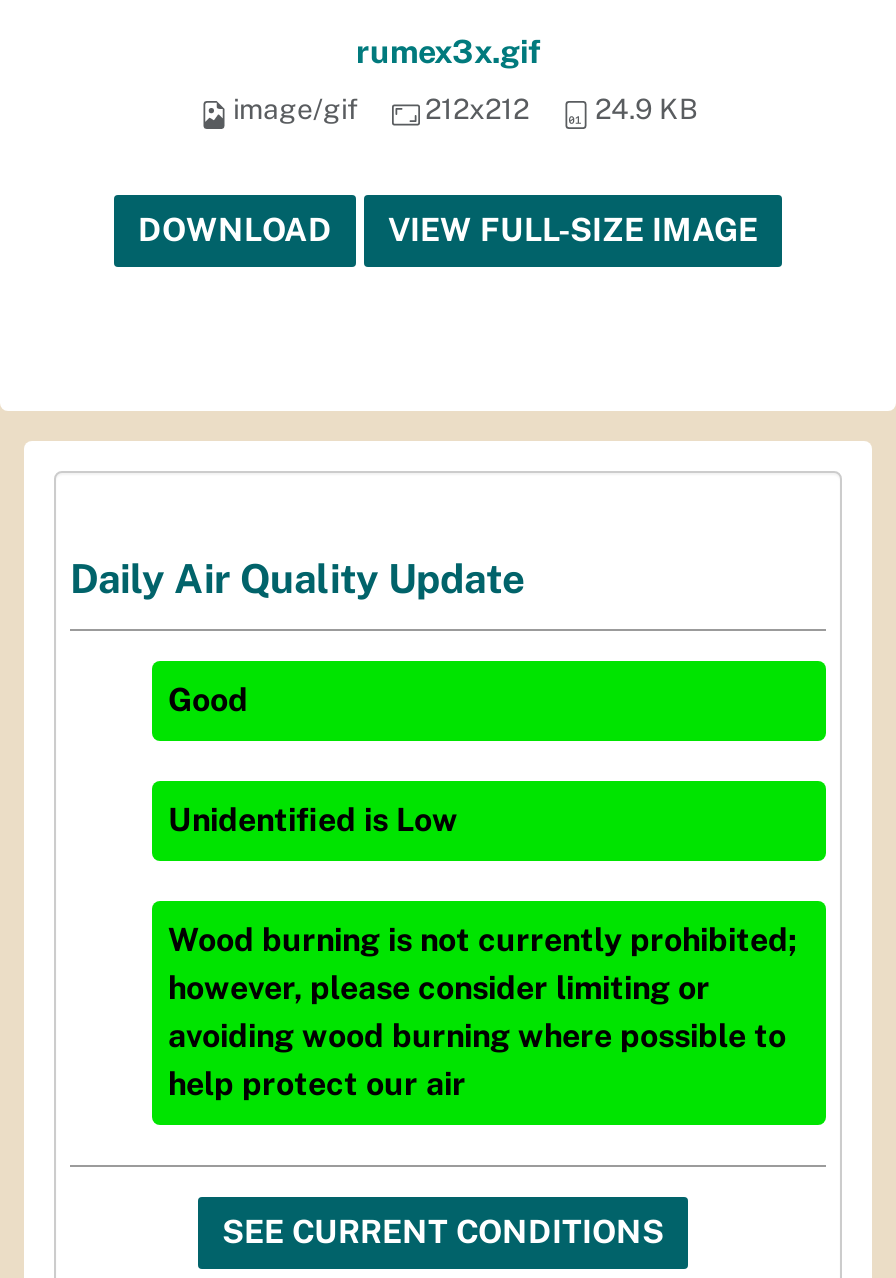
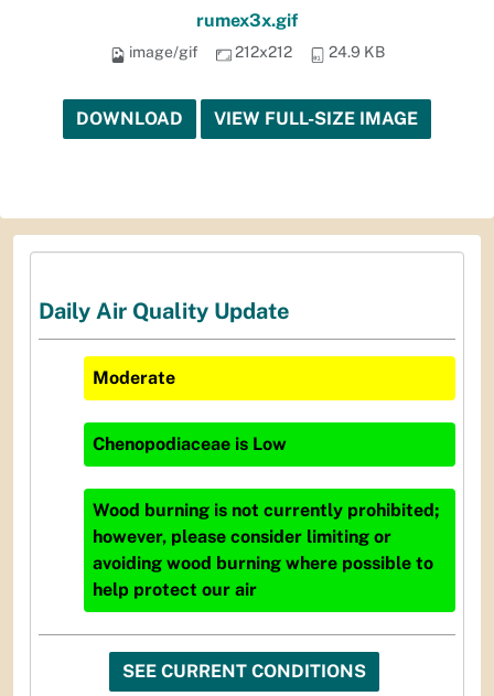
- Good
+ Moderate

- Unidentified is Low
+ Chenopodiaceae is Low
